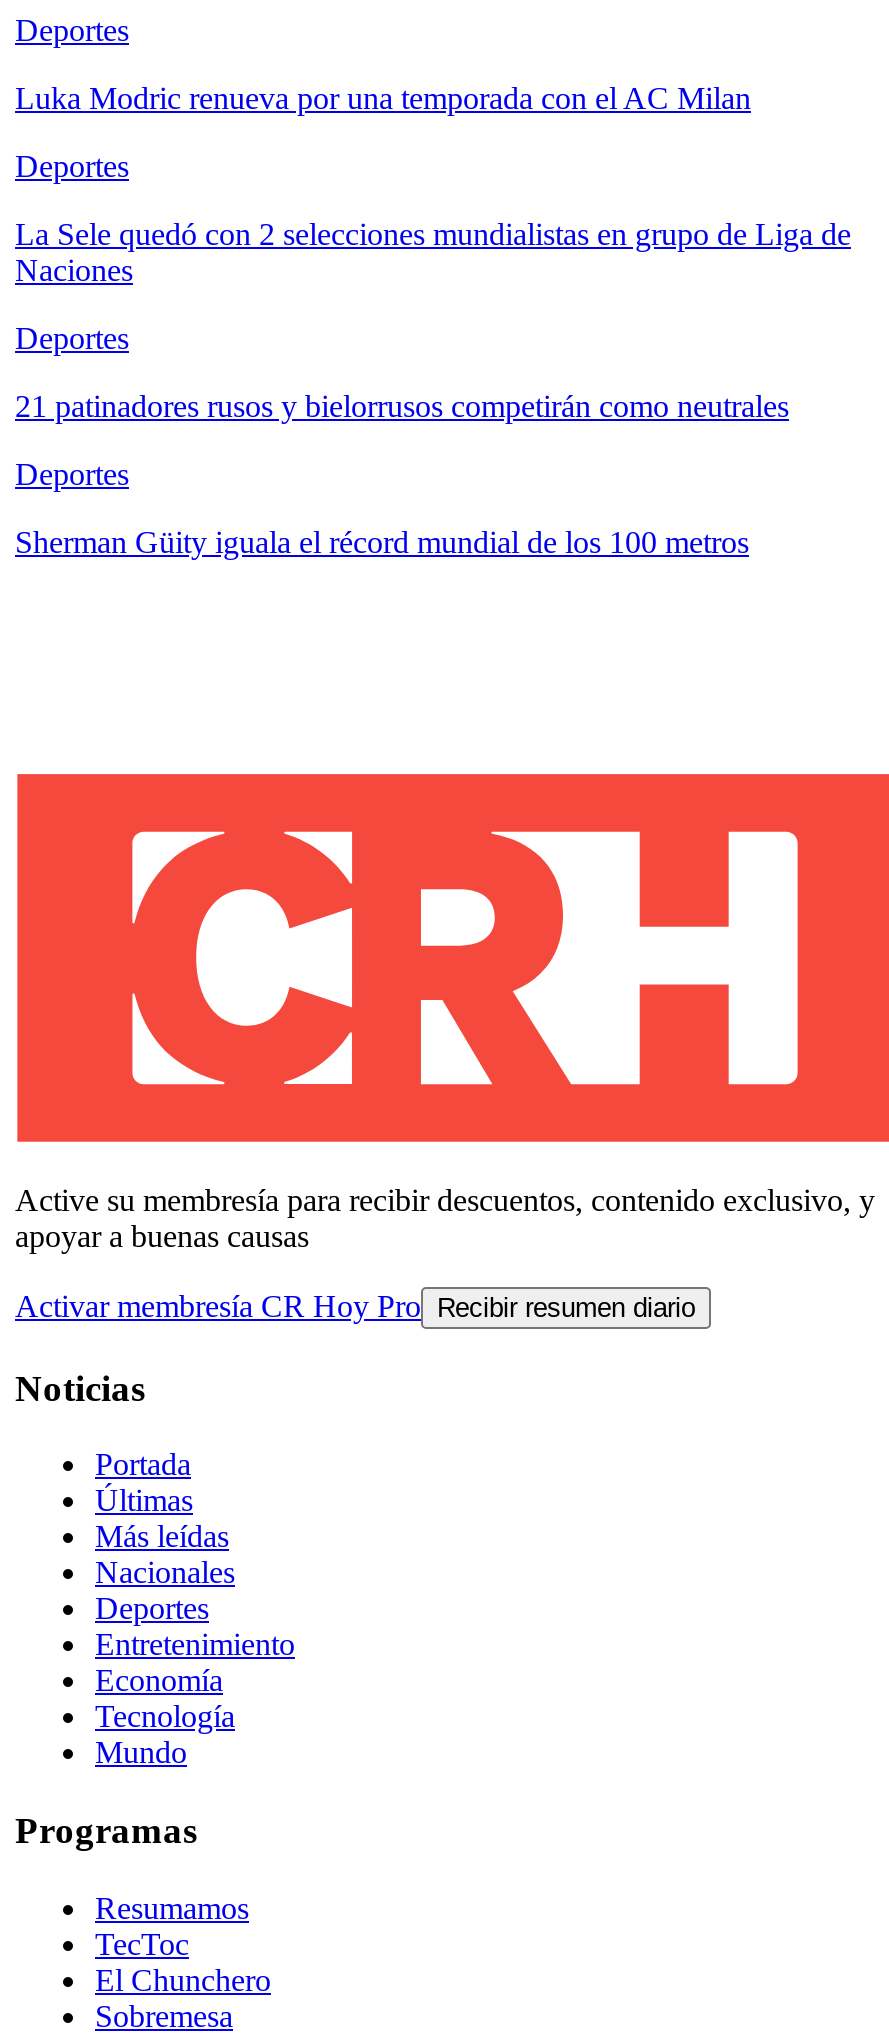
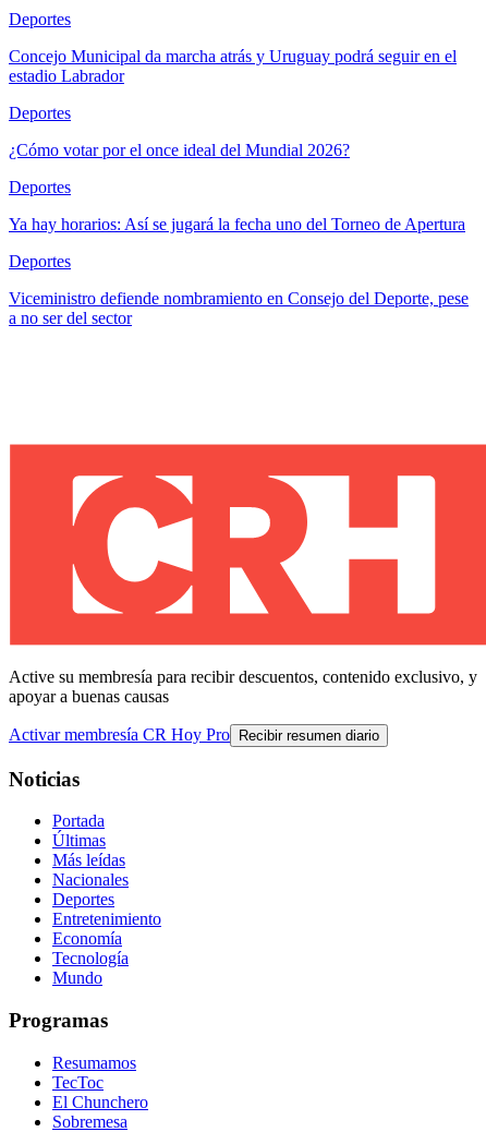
- Luka Modric renueva por una temporada con el AC Milan
+ Concejo Municipal da marcha atrás y Uruguay podrá seguir en el
+ estadio Labrador

- La Sele quedó con 2 selecciones mundialistas en grupo de Liga de
- Naciones
+ ¿Cómo votar por el once ideal del Mundial 2026?

- 21 patinadores rusos y bielorrusos competirán como neutrales
+ Ya hay horarios: Así se jugará la fecha uno del Torneo de Apertura

- Sherman Güity iguala el récord mundial de los 100 metros
+ Viceministro defiende nombramiento en Consejo del Deporte, pese
+ a no ser del sector
